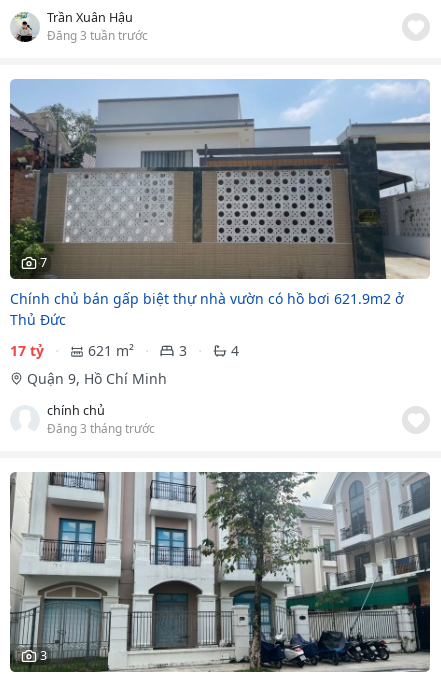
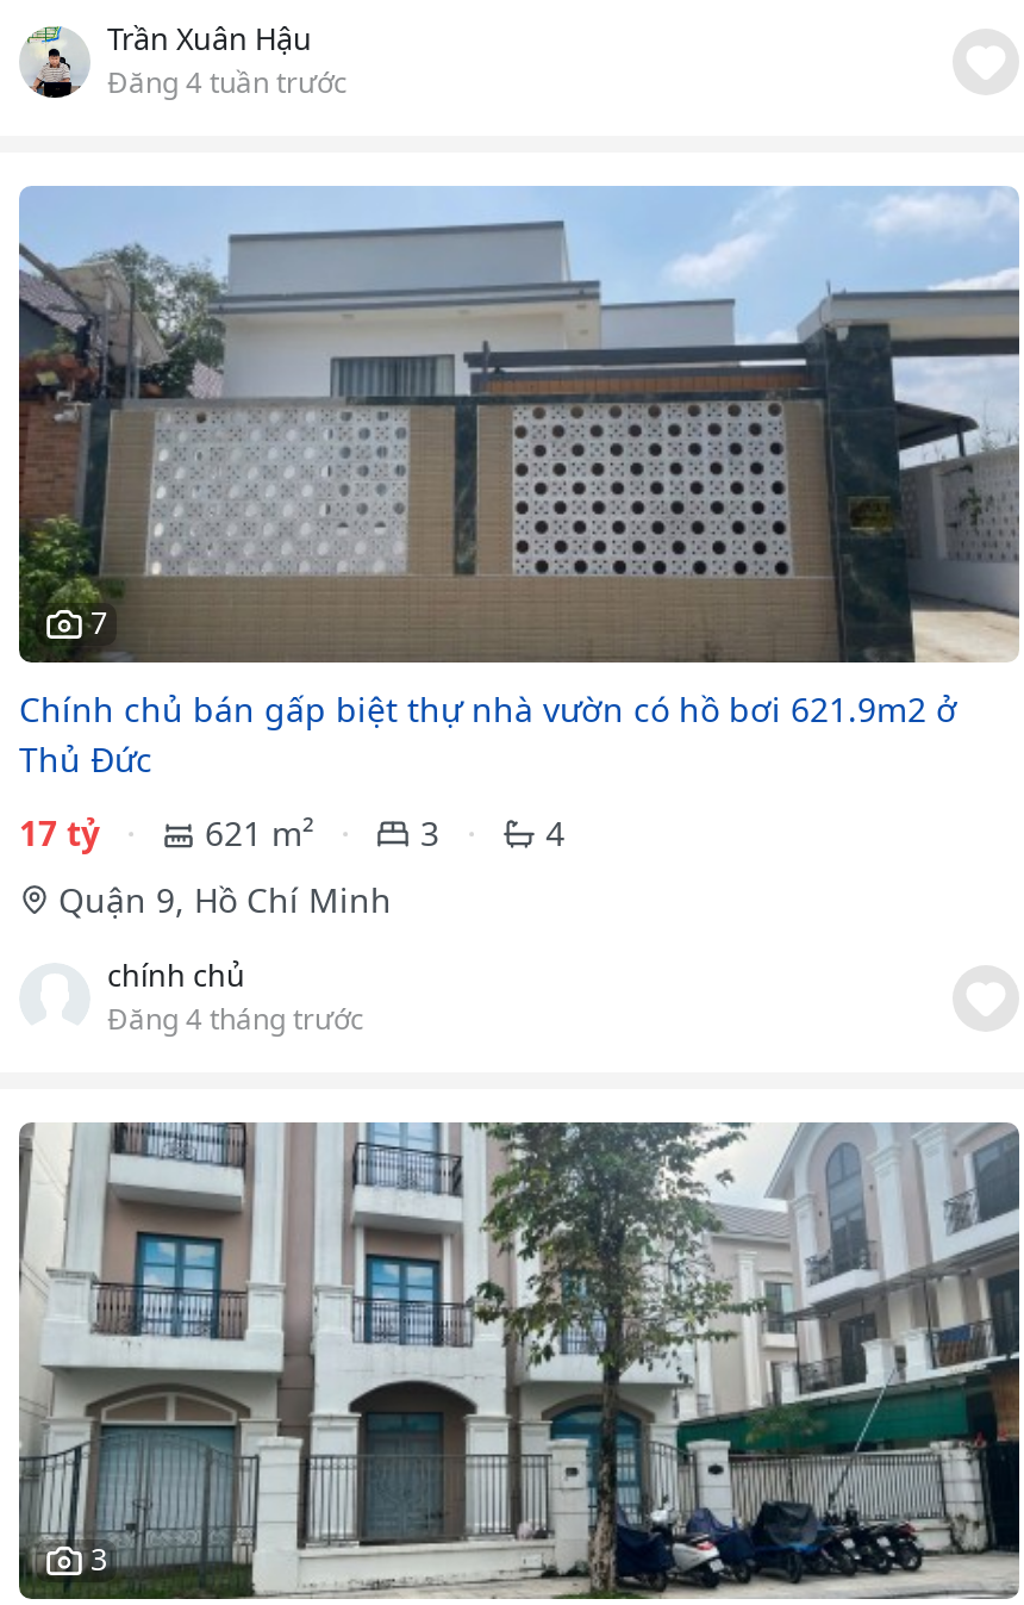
- Đăng 3 tuần trước
+ Đăng 4 tuần trước

- Đăng 3 tháng trước
+ Đăng 4 tháng trước
